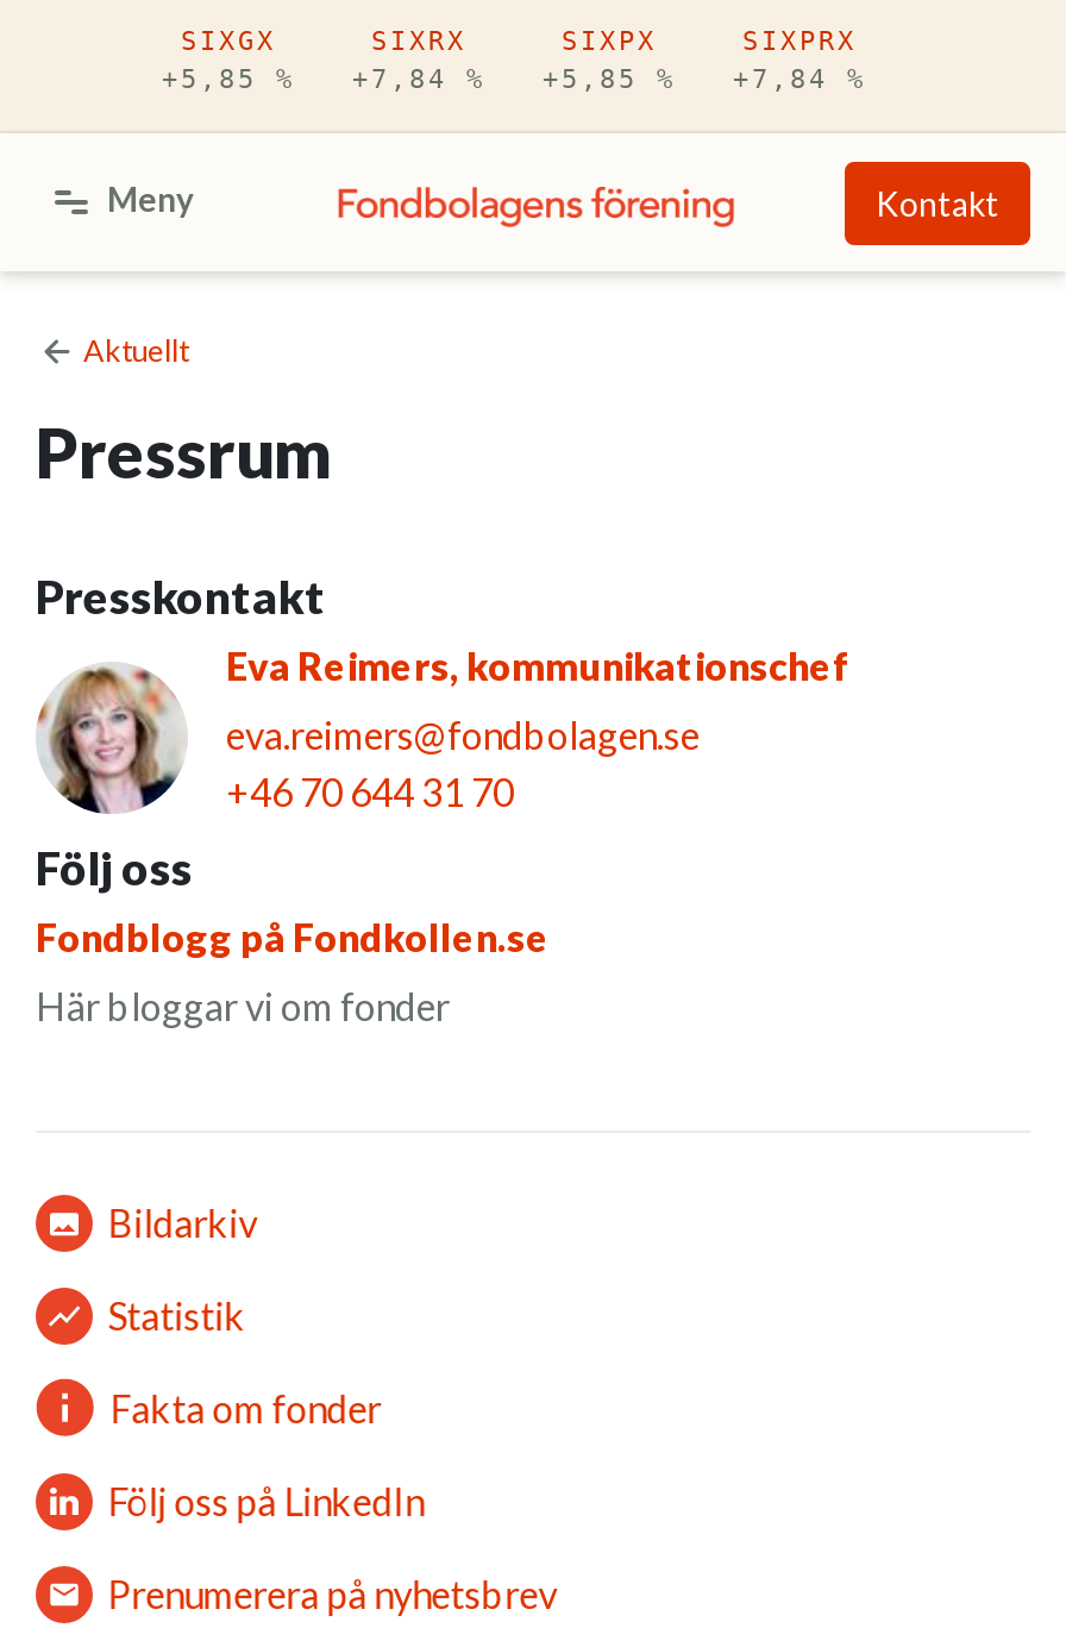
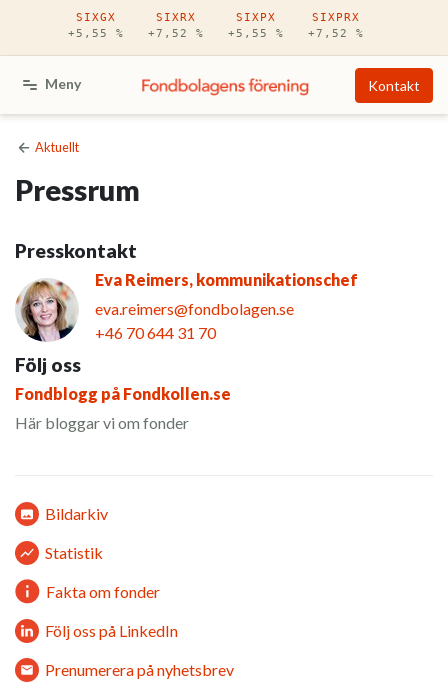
- +5,85 %
+ +5,55 %

- +7,84 %
+ +7,52 %

- +5,85 %
+ +5,55 %

- +7,84 %
+ +7,52 %
